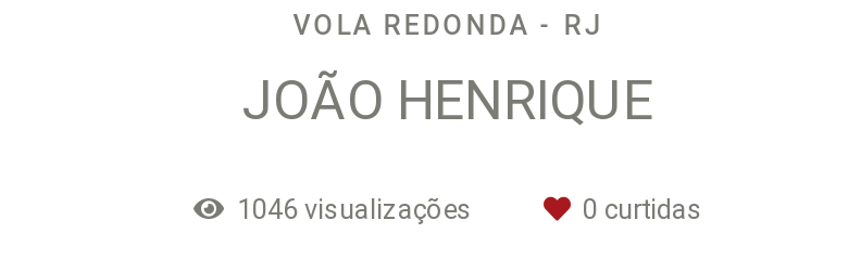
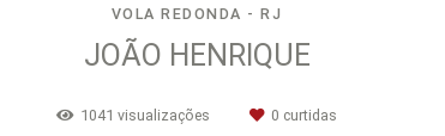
- 1046 visualizações
+ 1041 visualizações
